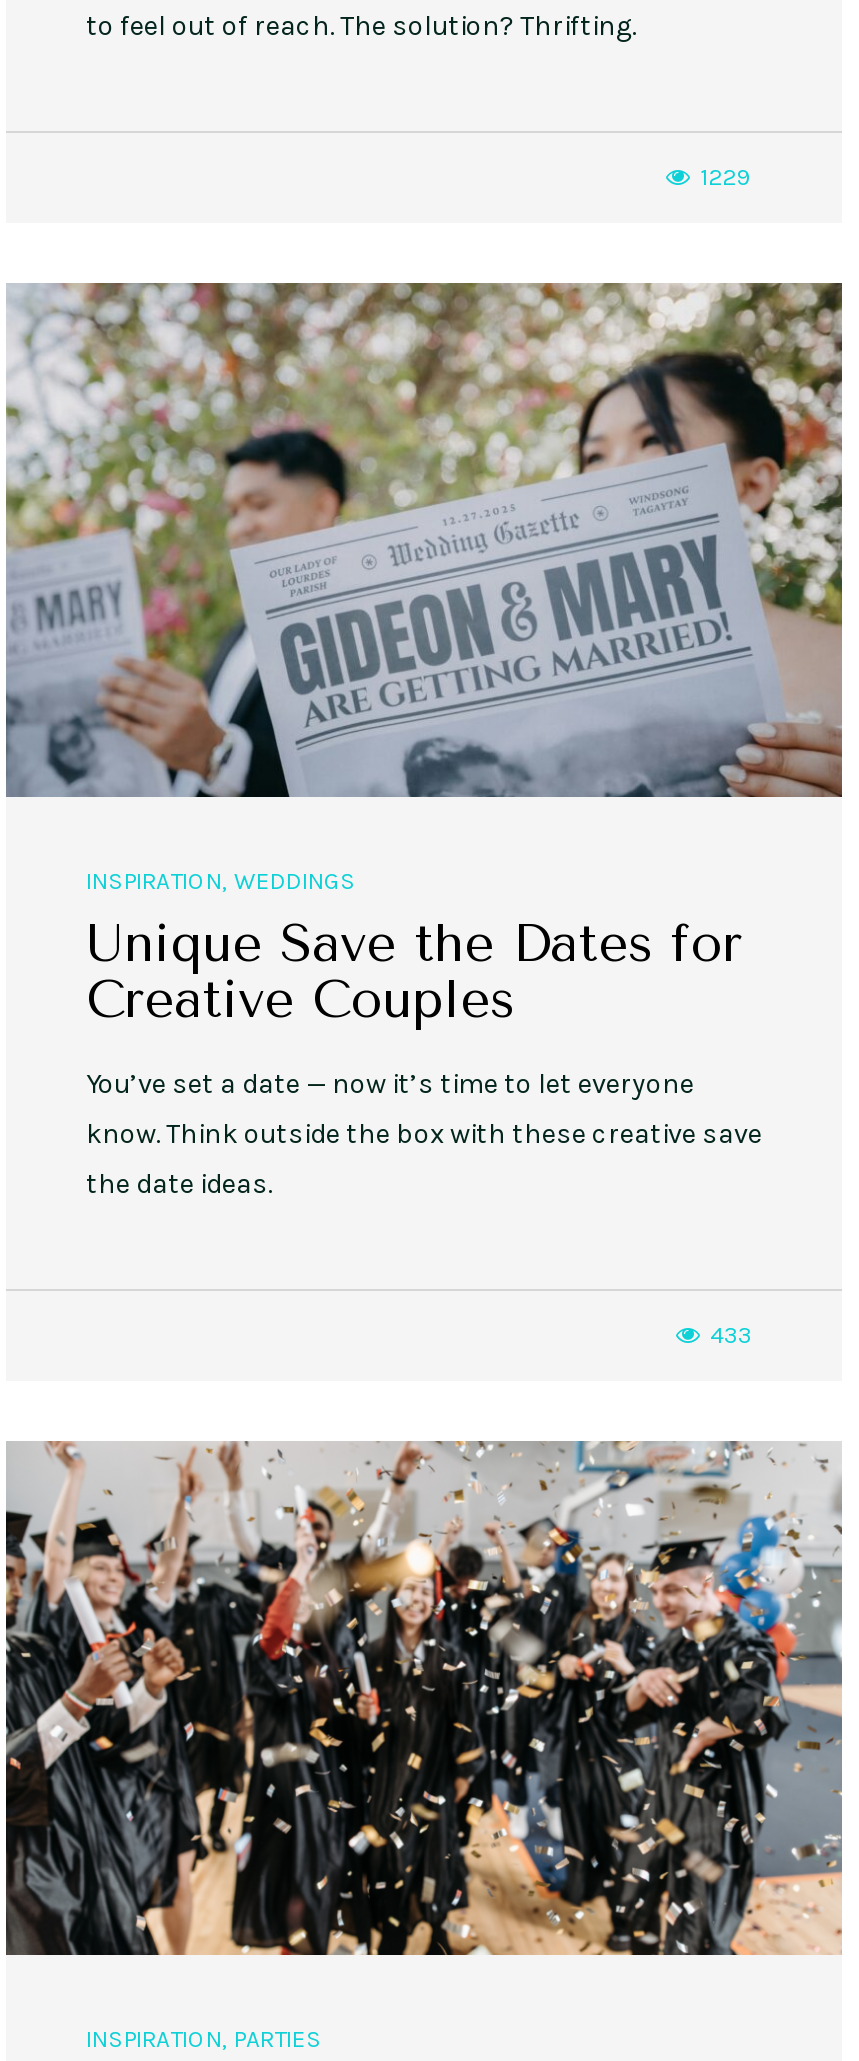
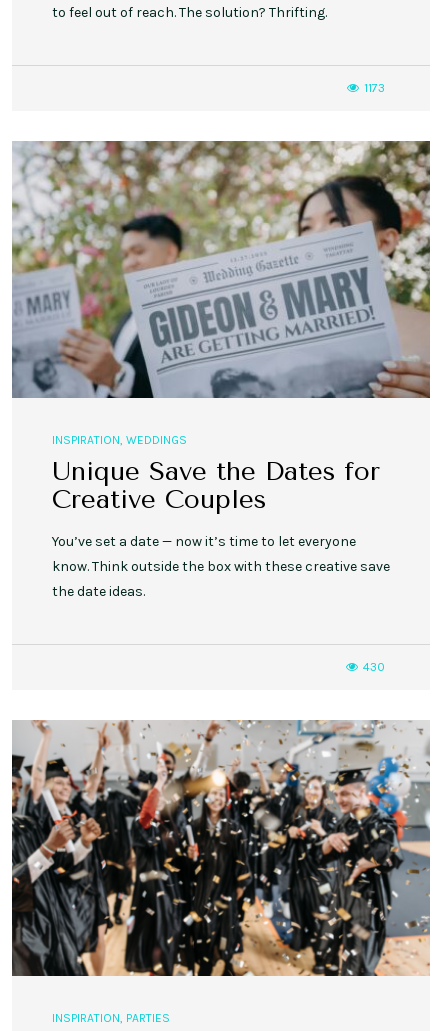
- 1229
+ 1173

- 433
+ 430
